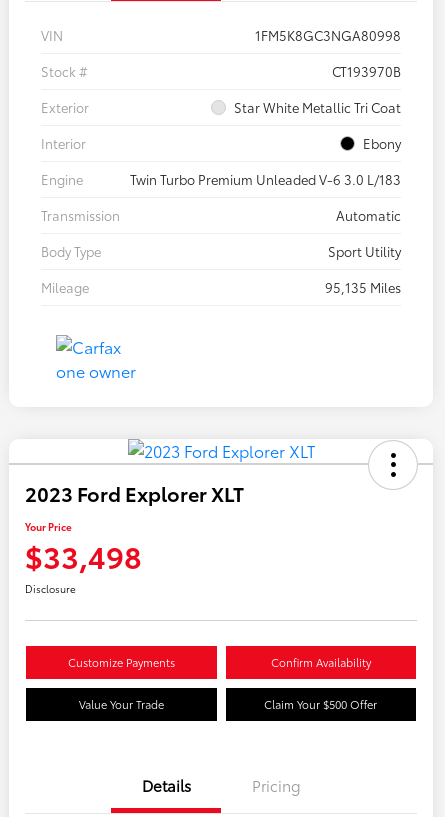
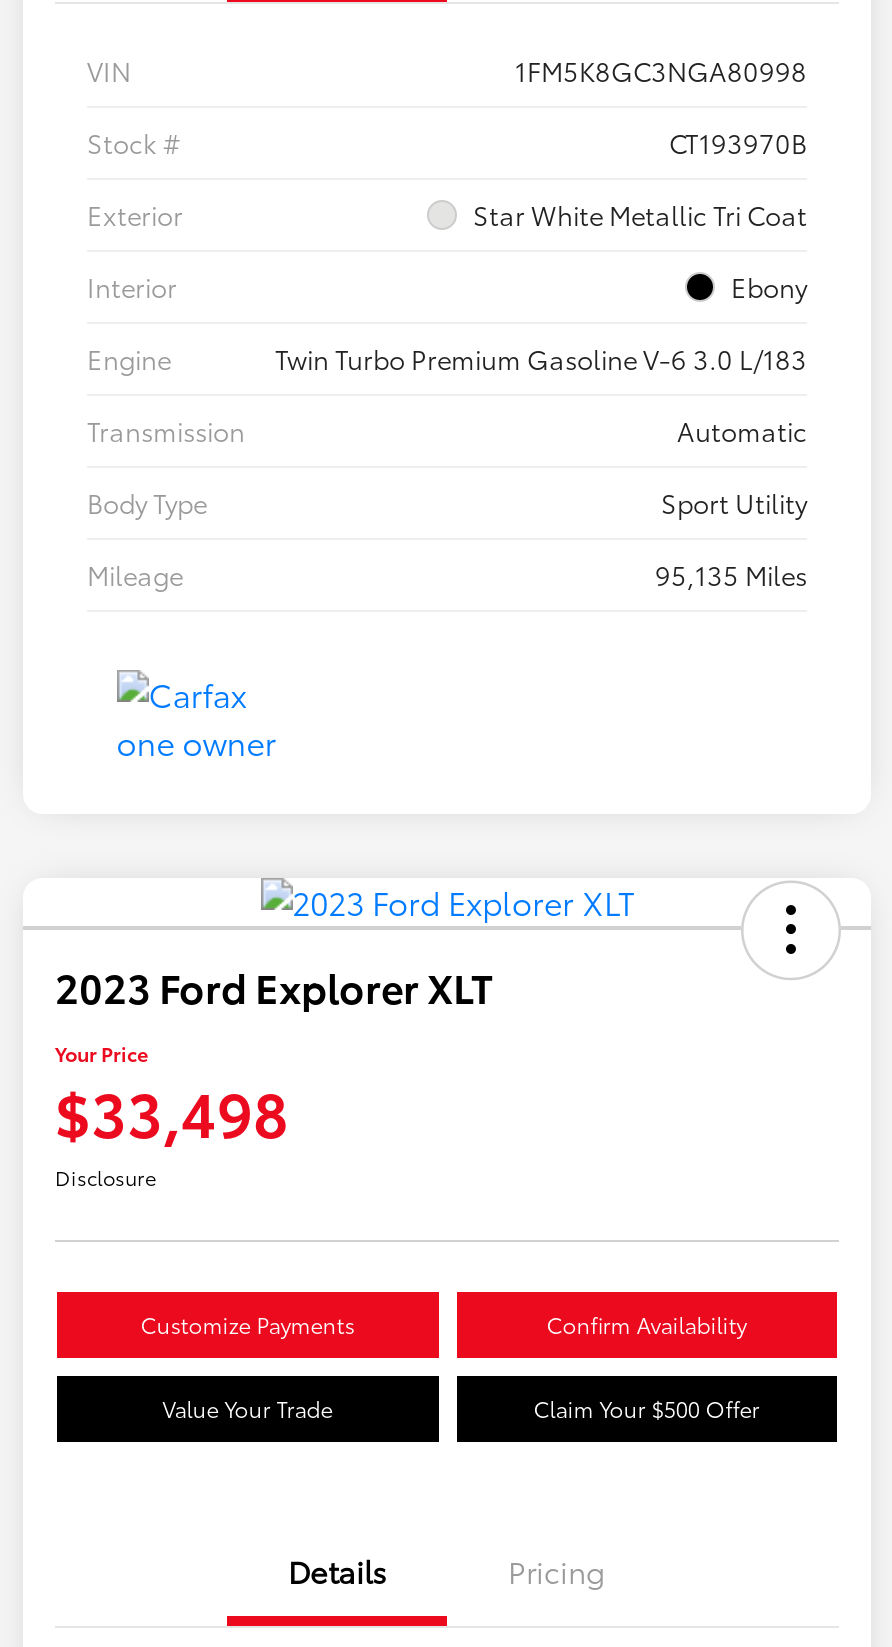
- Twin Turbo Premium Unleaded V-6 3.0 L/183
+ Twin Turbo Premium Gasoline V-6 3.0 L/183
